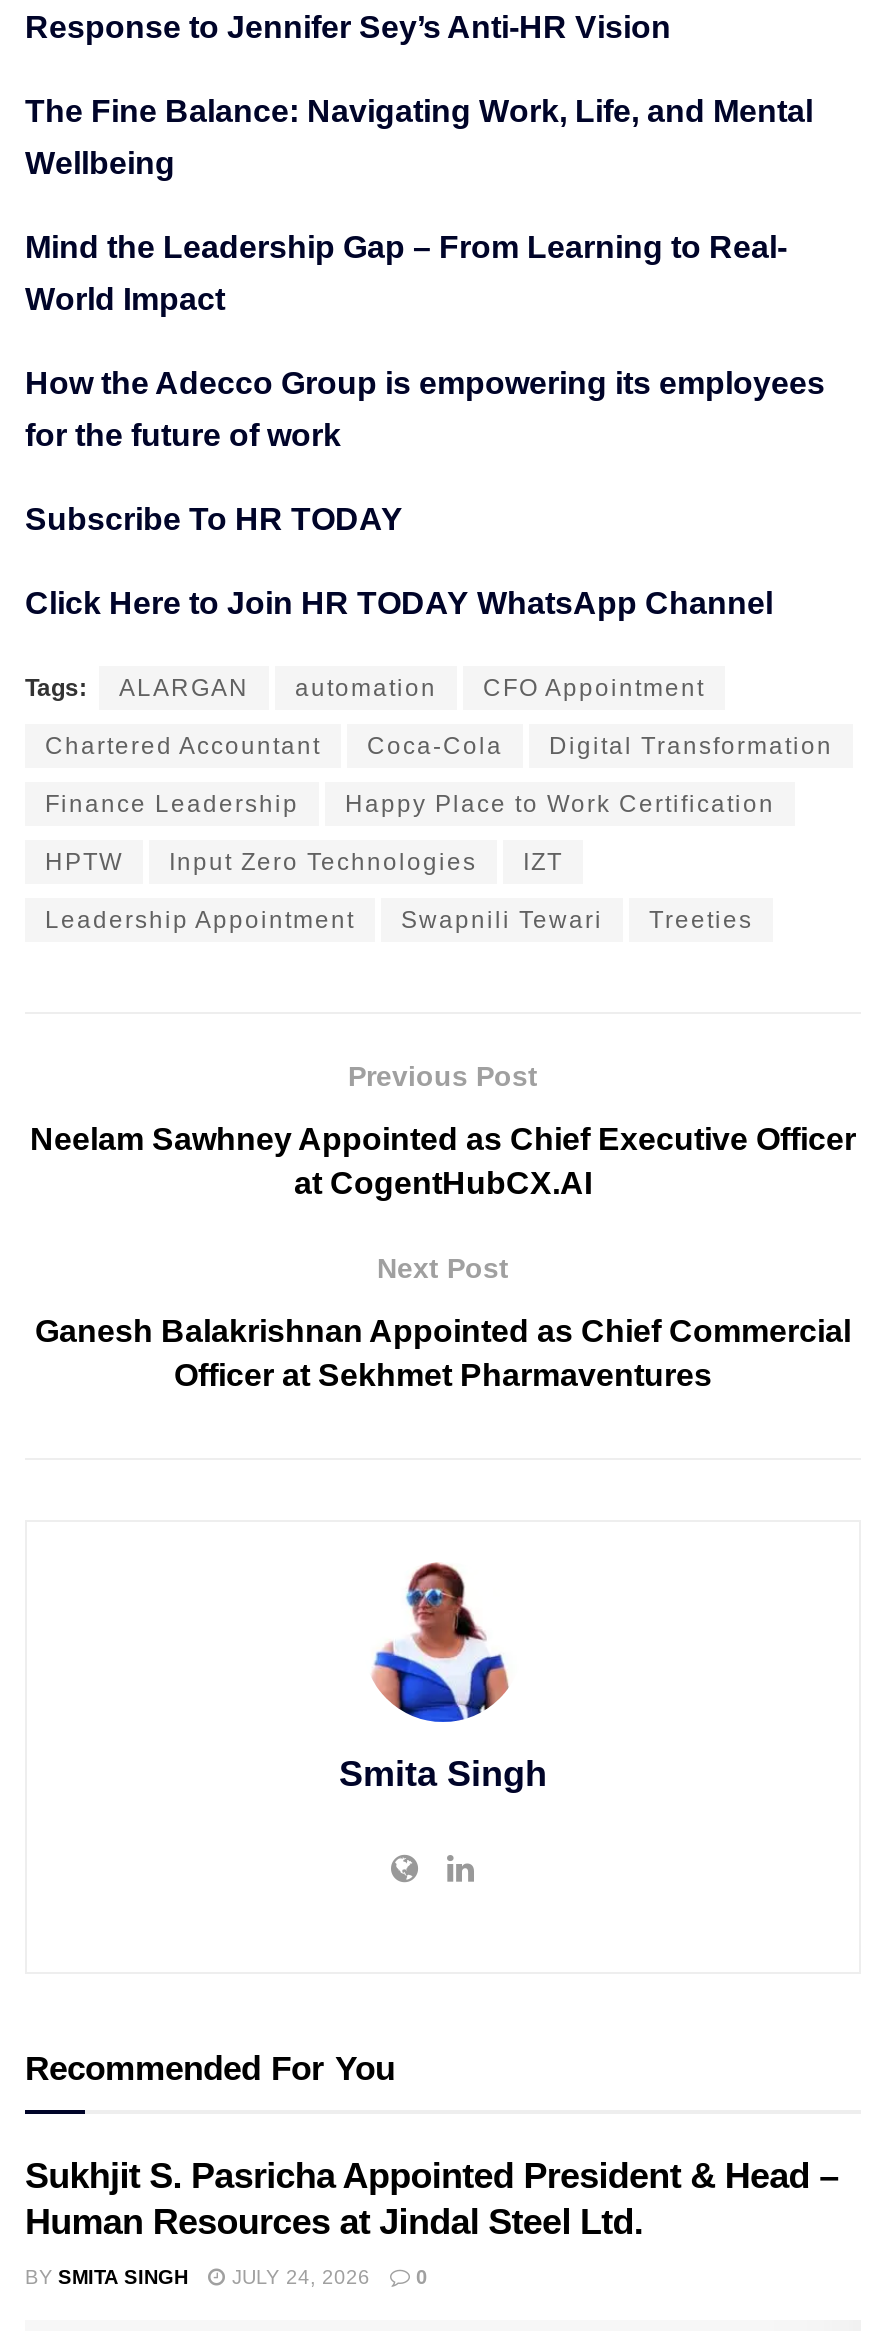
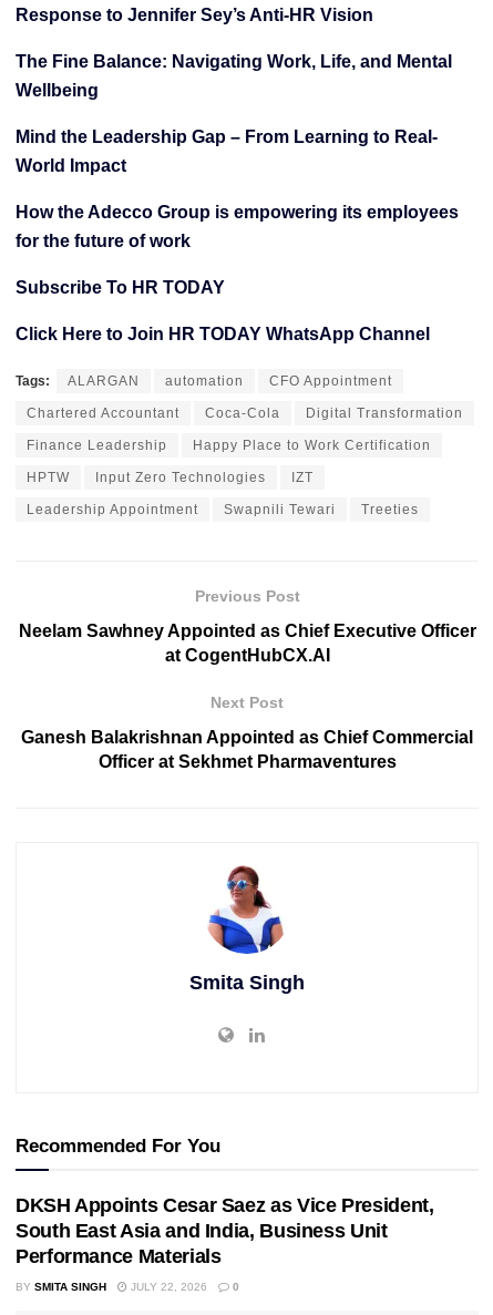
- Sukhjit S. Pasricha Appointed President & Head –
- Human Resources at Jindal Steel Ltd.
+ DKSH Appoints Cesar Saez as Vice President,
+ South East Asia and India, Business Unit
+ Performance Materials

- JULY 24, 2026
+ JULY 22, 2026
